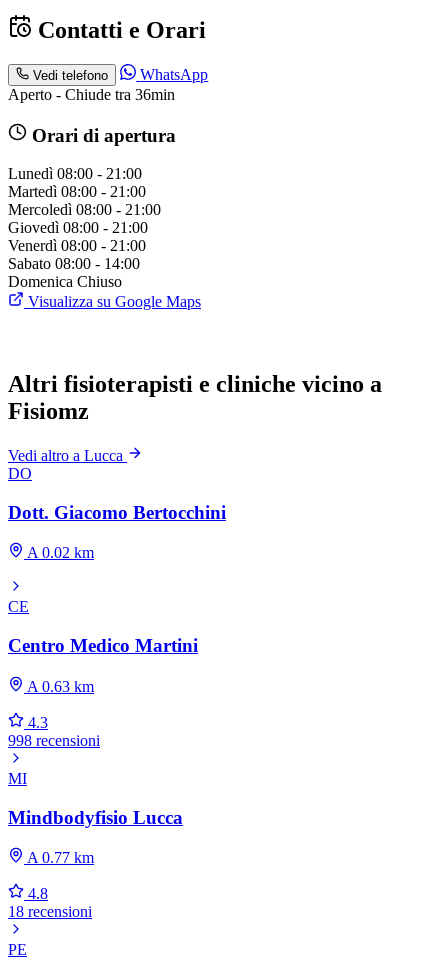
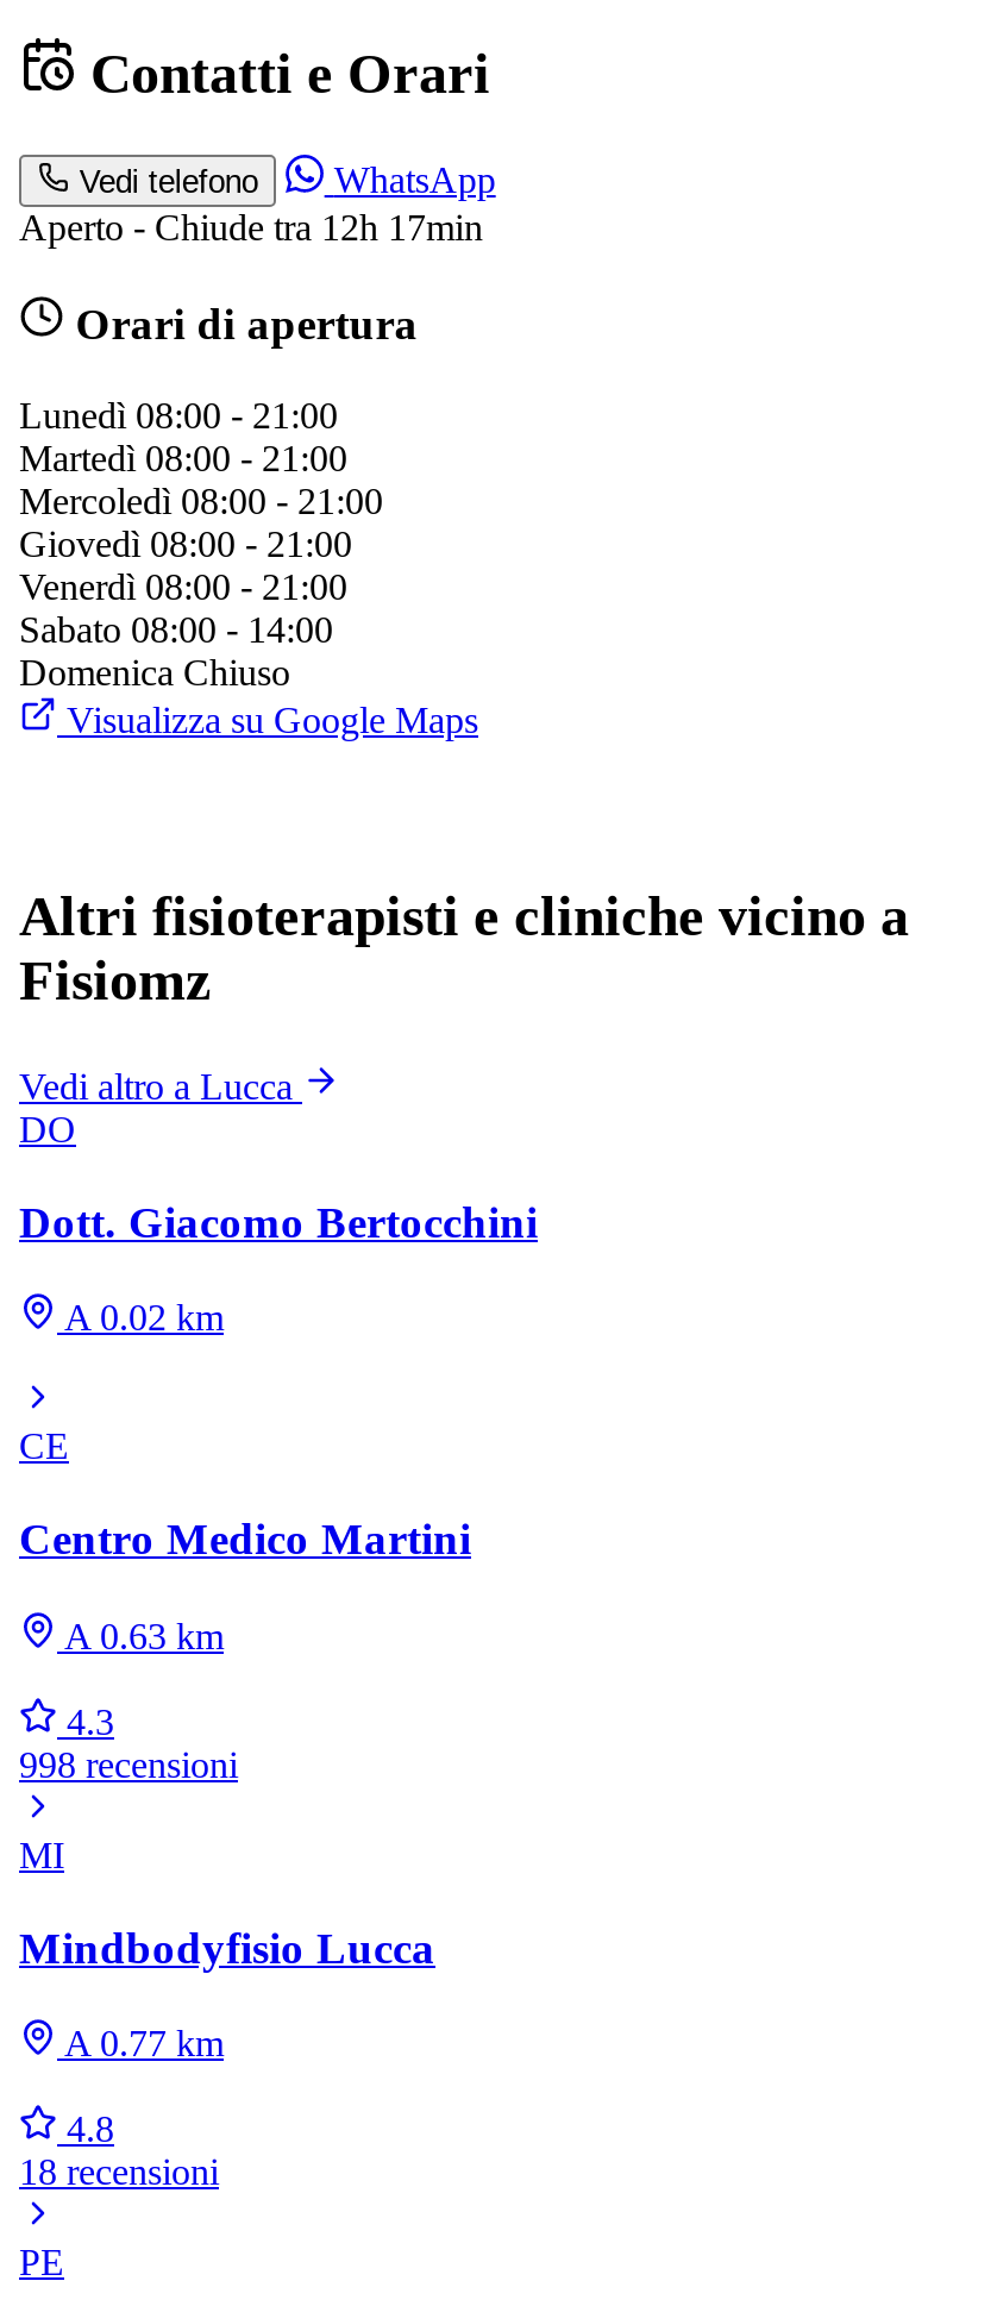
- Aperto - Chiude tra 36min
+ Aperto - Chiude tra 12h 17min
